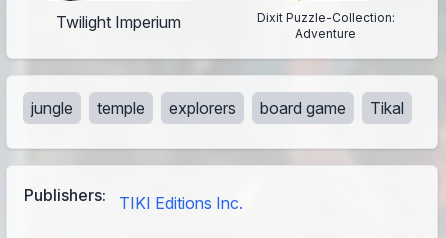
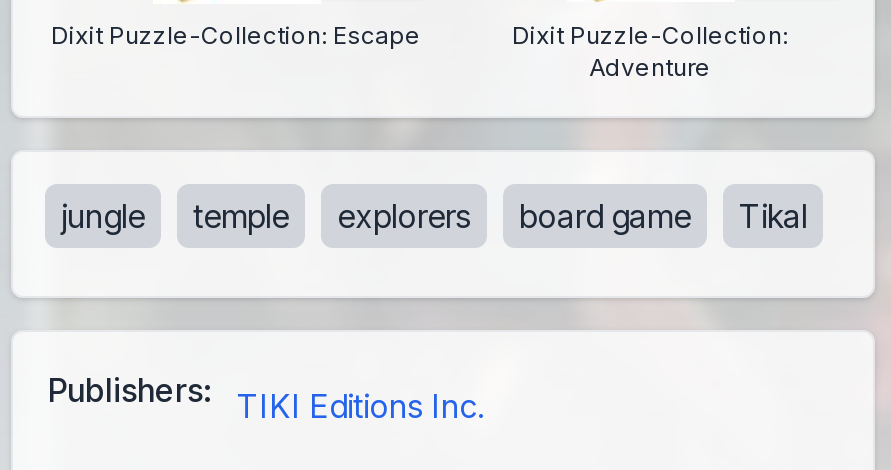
- Twilight Imperium
+ Dixit Puzzle-Collection: Escape
